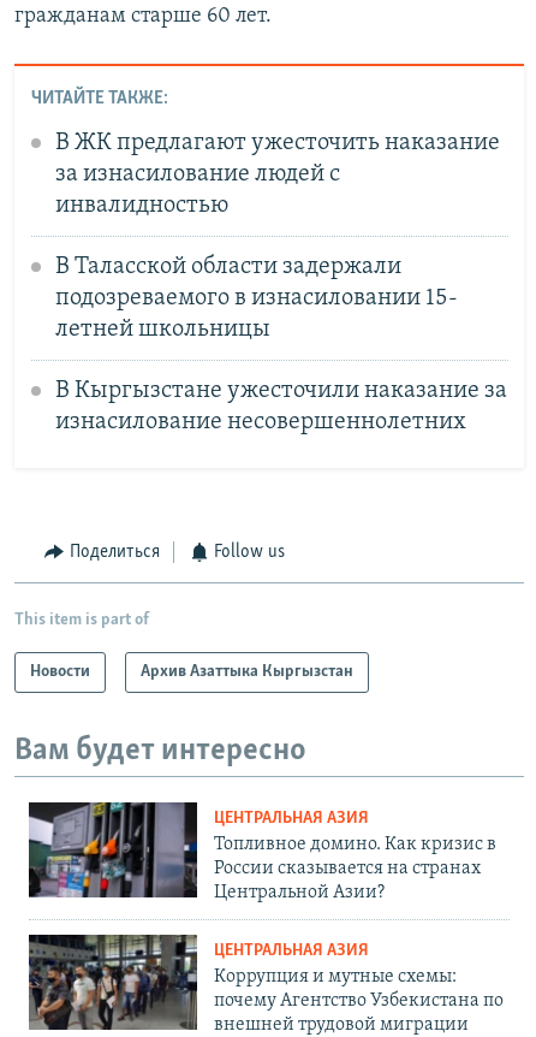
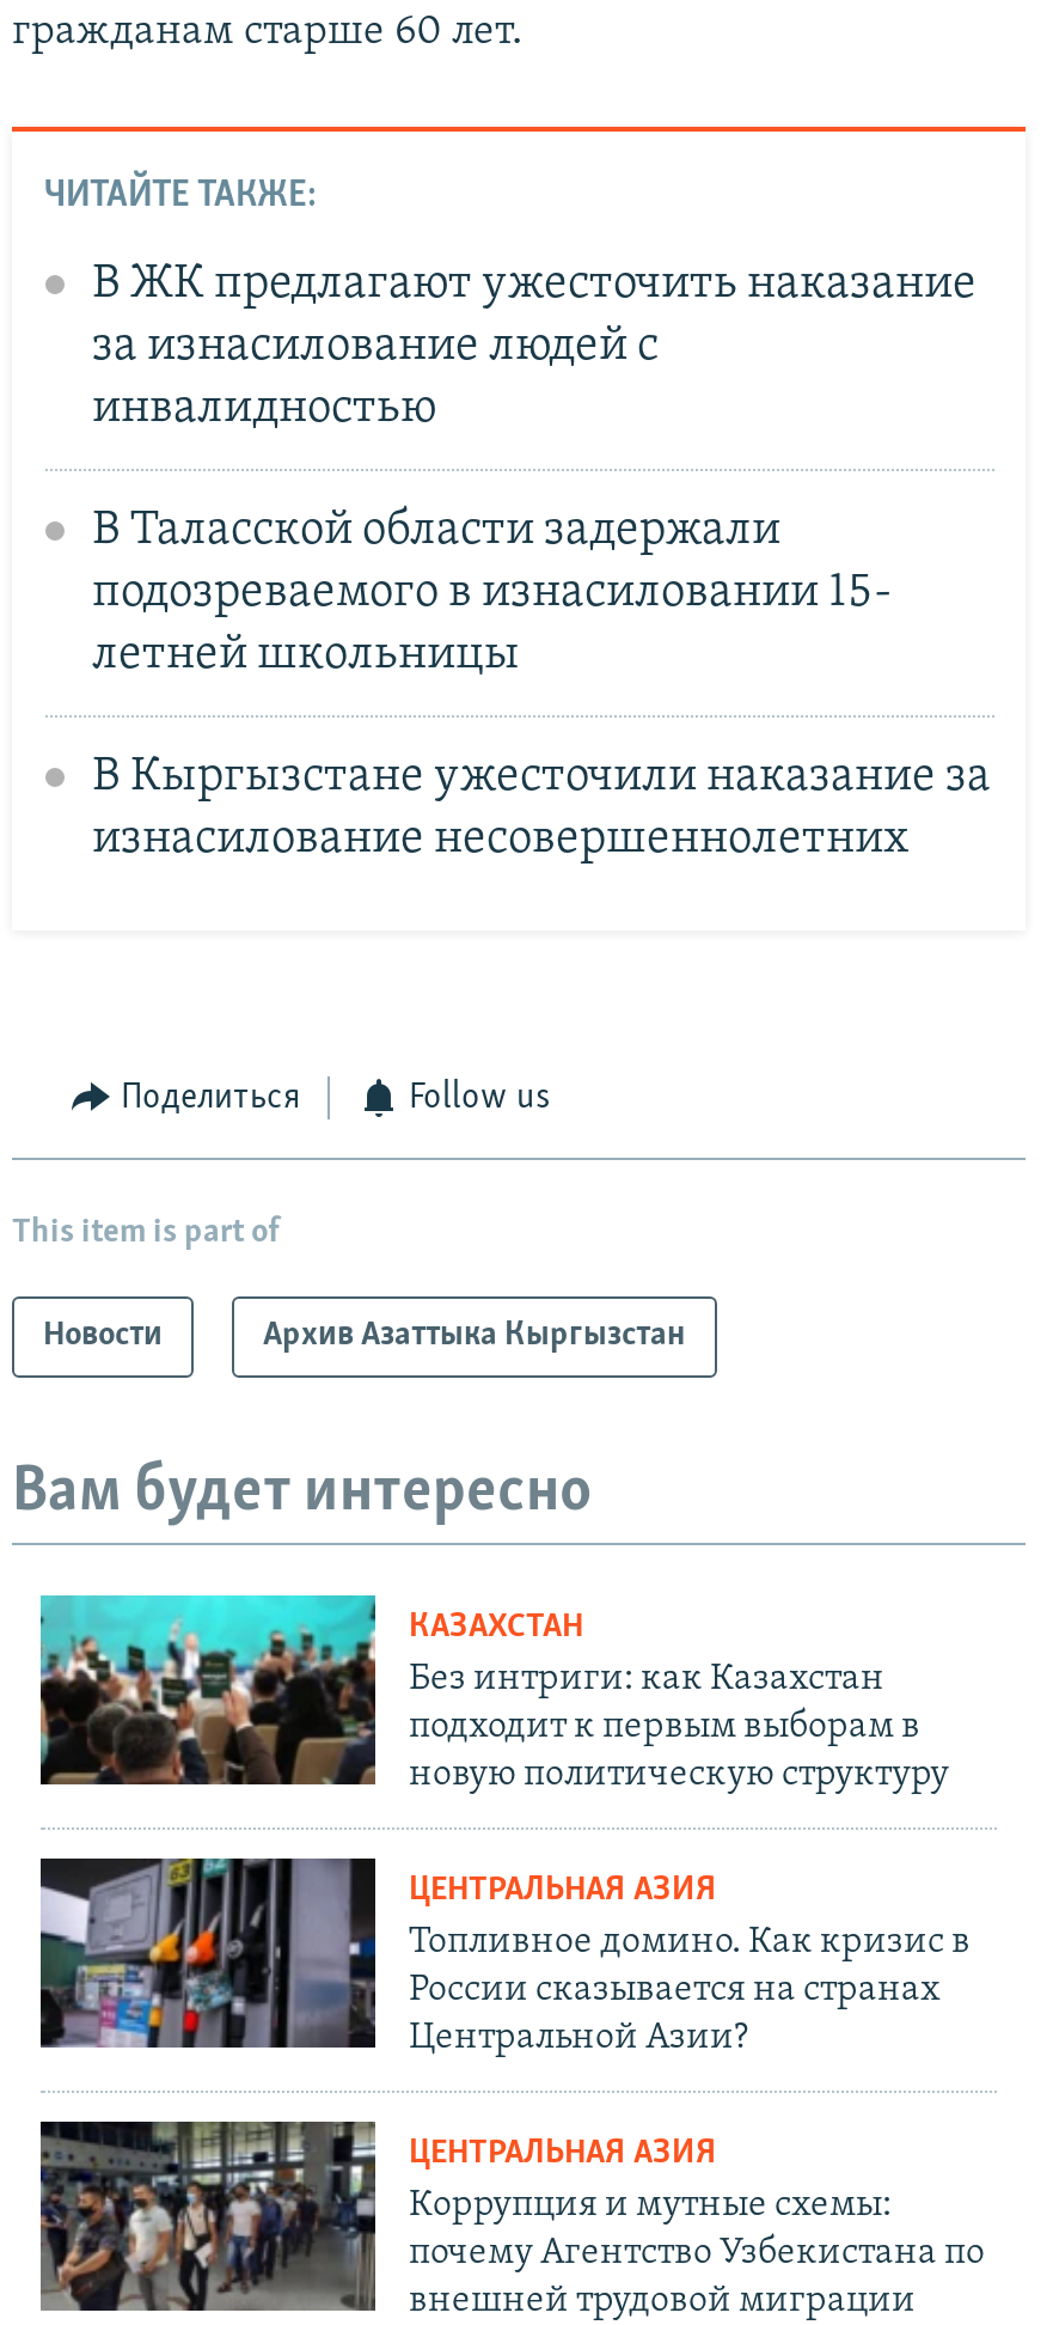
+ [image]
+ КАЗАХСТАН
+ Без интриги: как Казахстан
+ подходит к первым выборам в
+ новую политическую структуру
